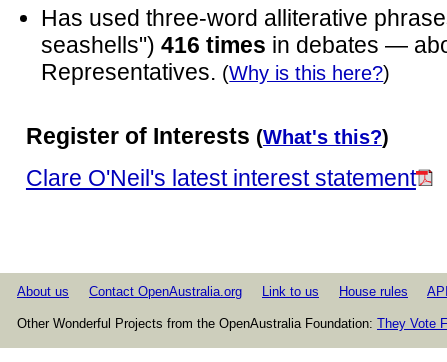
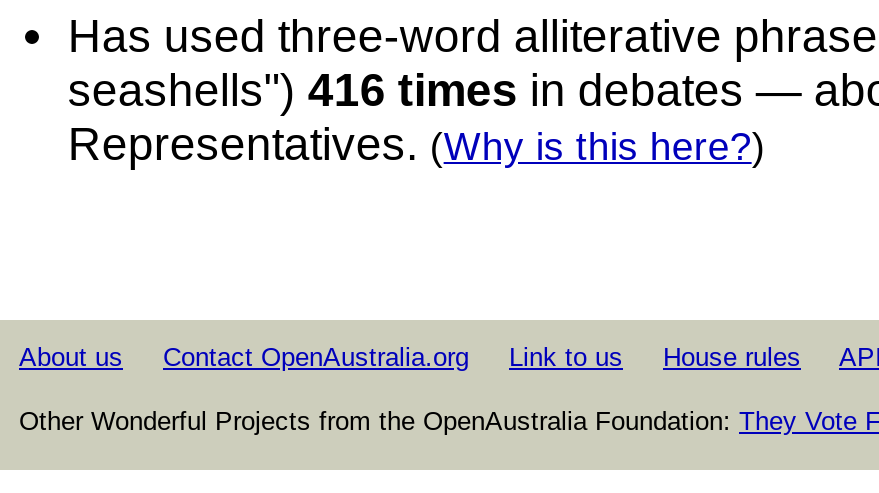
- Register of Interests (What's this?)
- Clare O'Neil's latest interest statement
